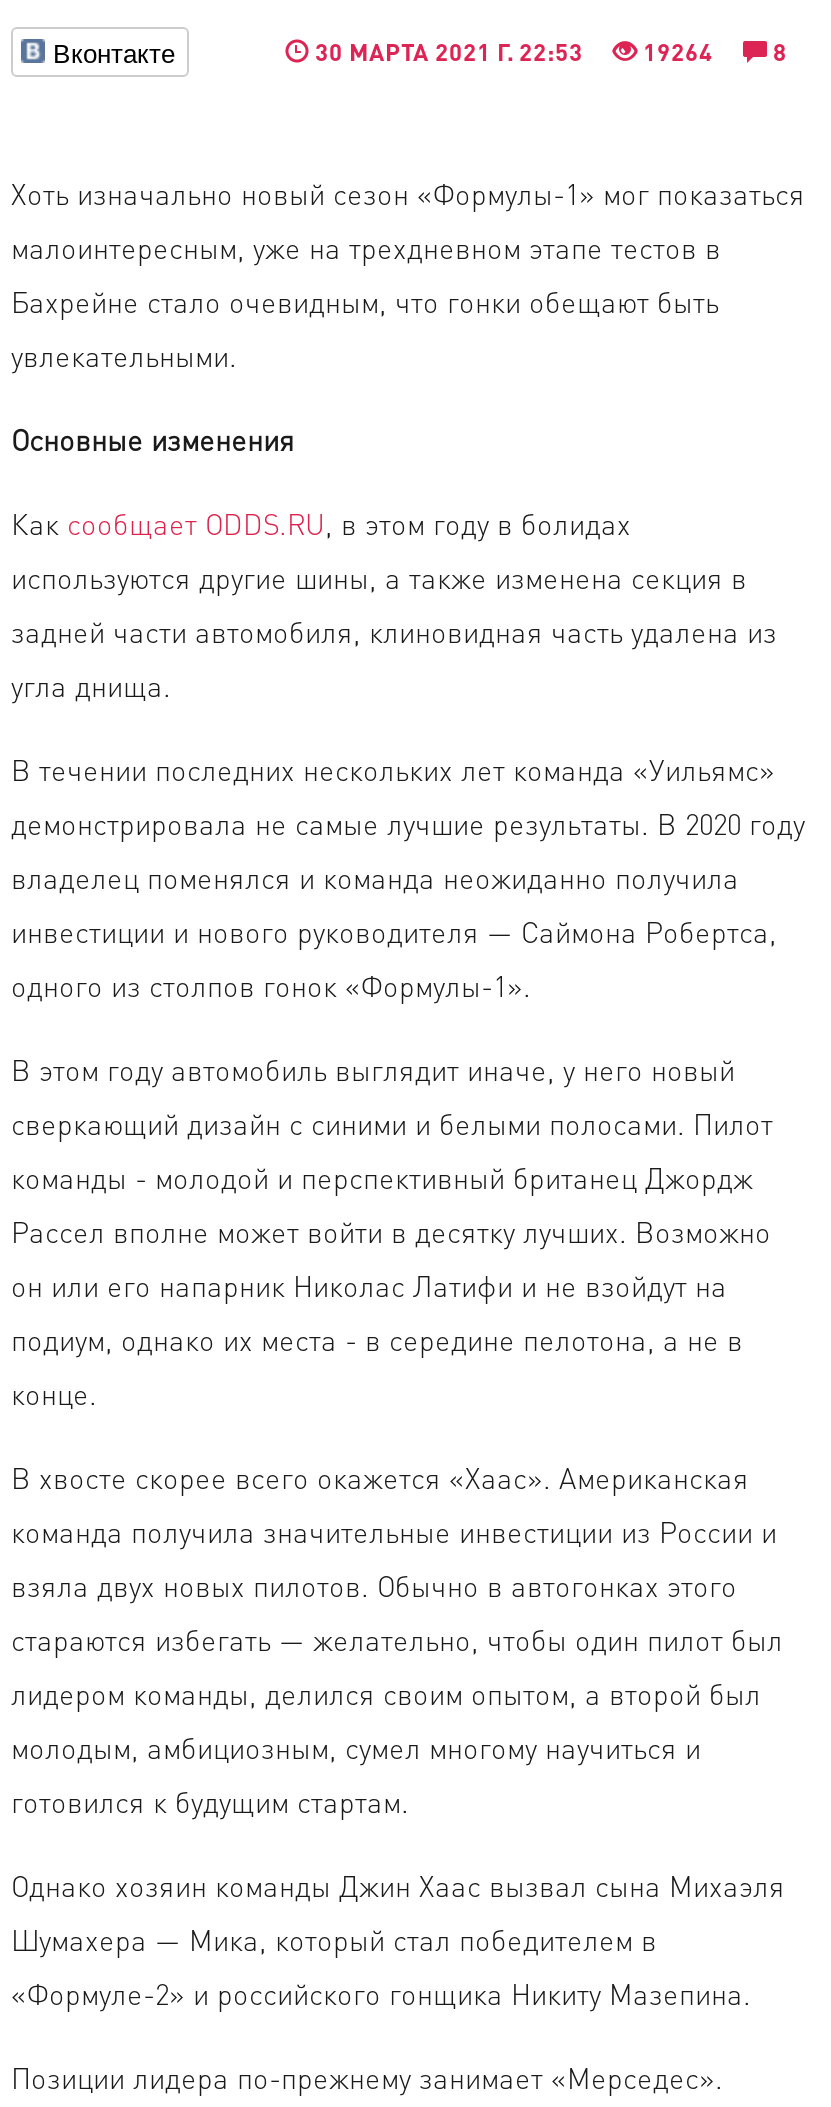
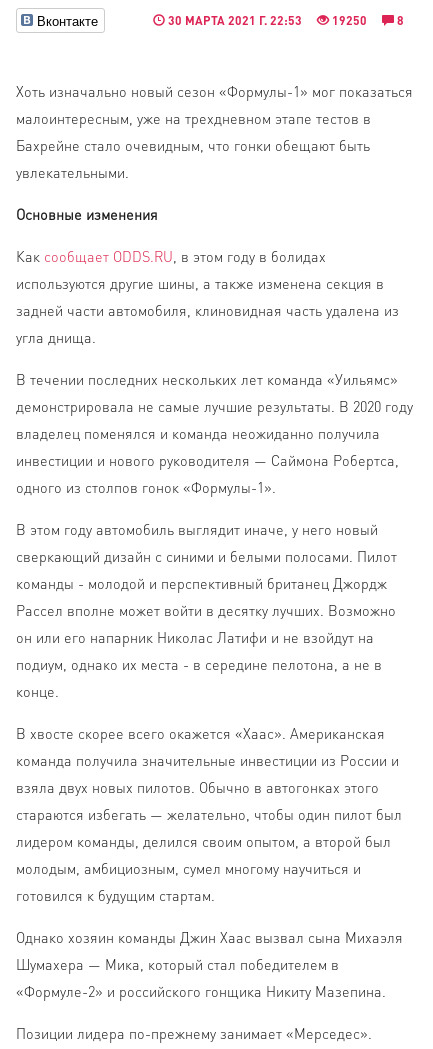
- 30 МАРТА 2021 Г. 22:53 19264 8
+ 30 МАРТА 2021 Г. 22:53 19250 8
